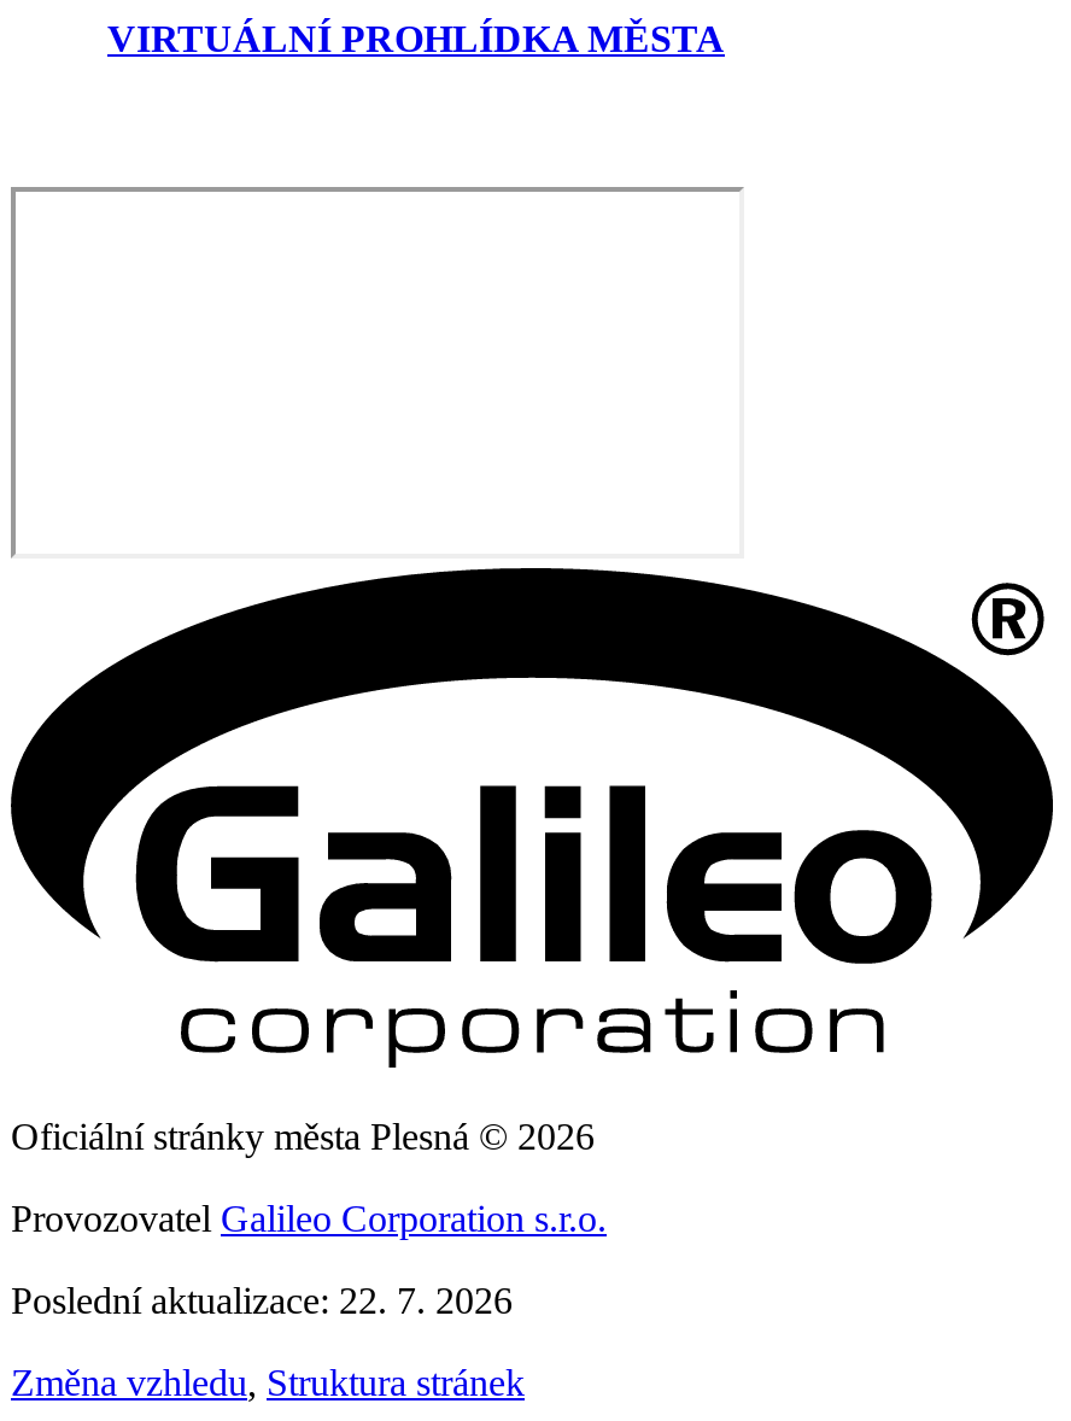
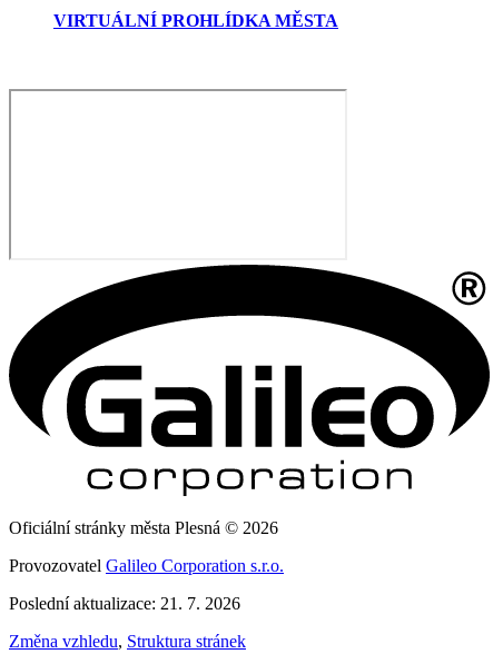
- Poslední aktualizace: 22. 7. 2026
+ Poslední aktualizace: 21. 7. 2026
